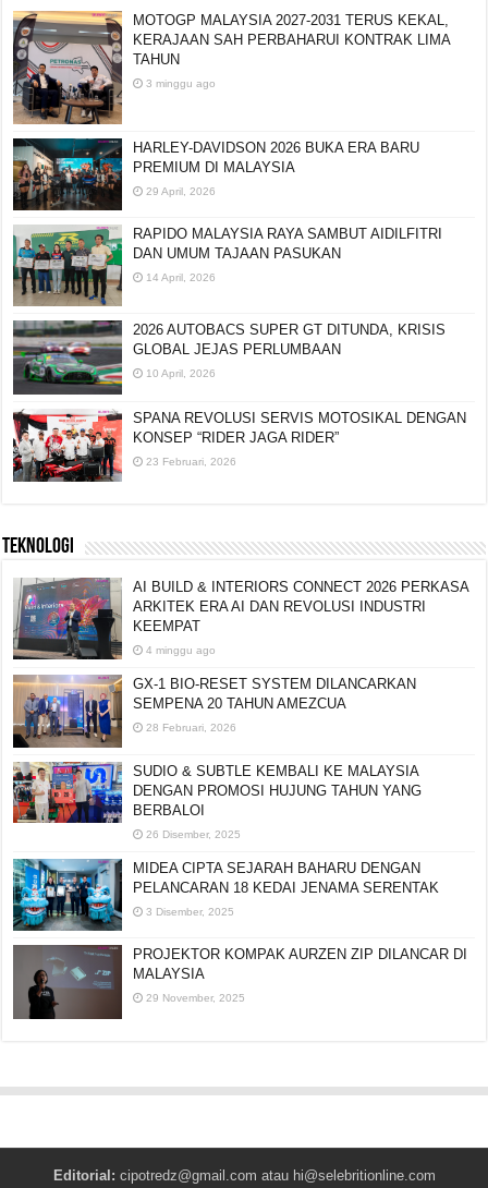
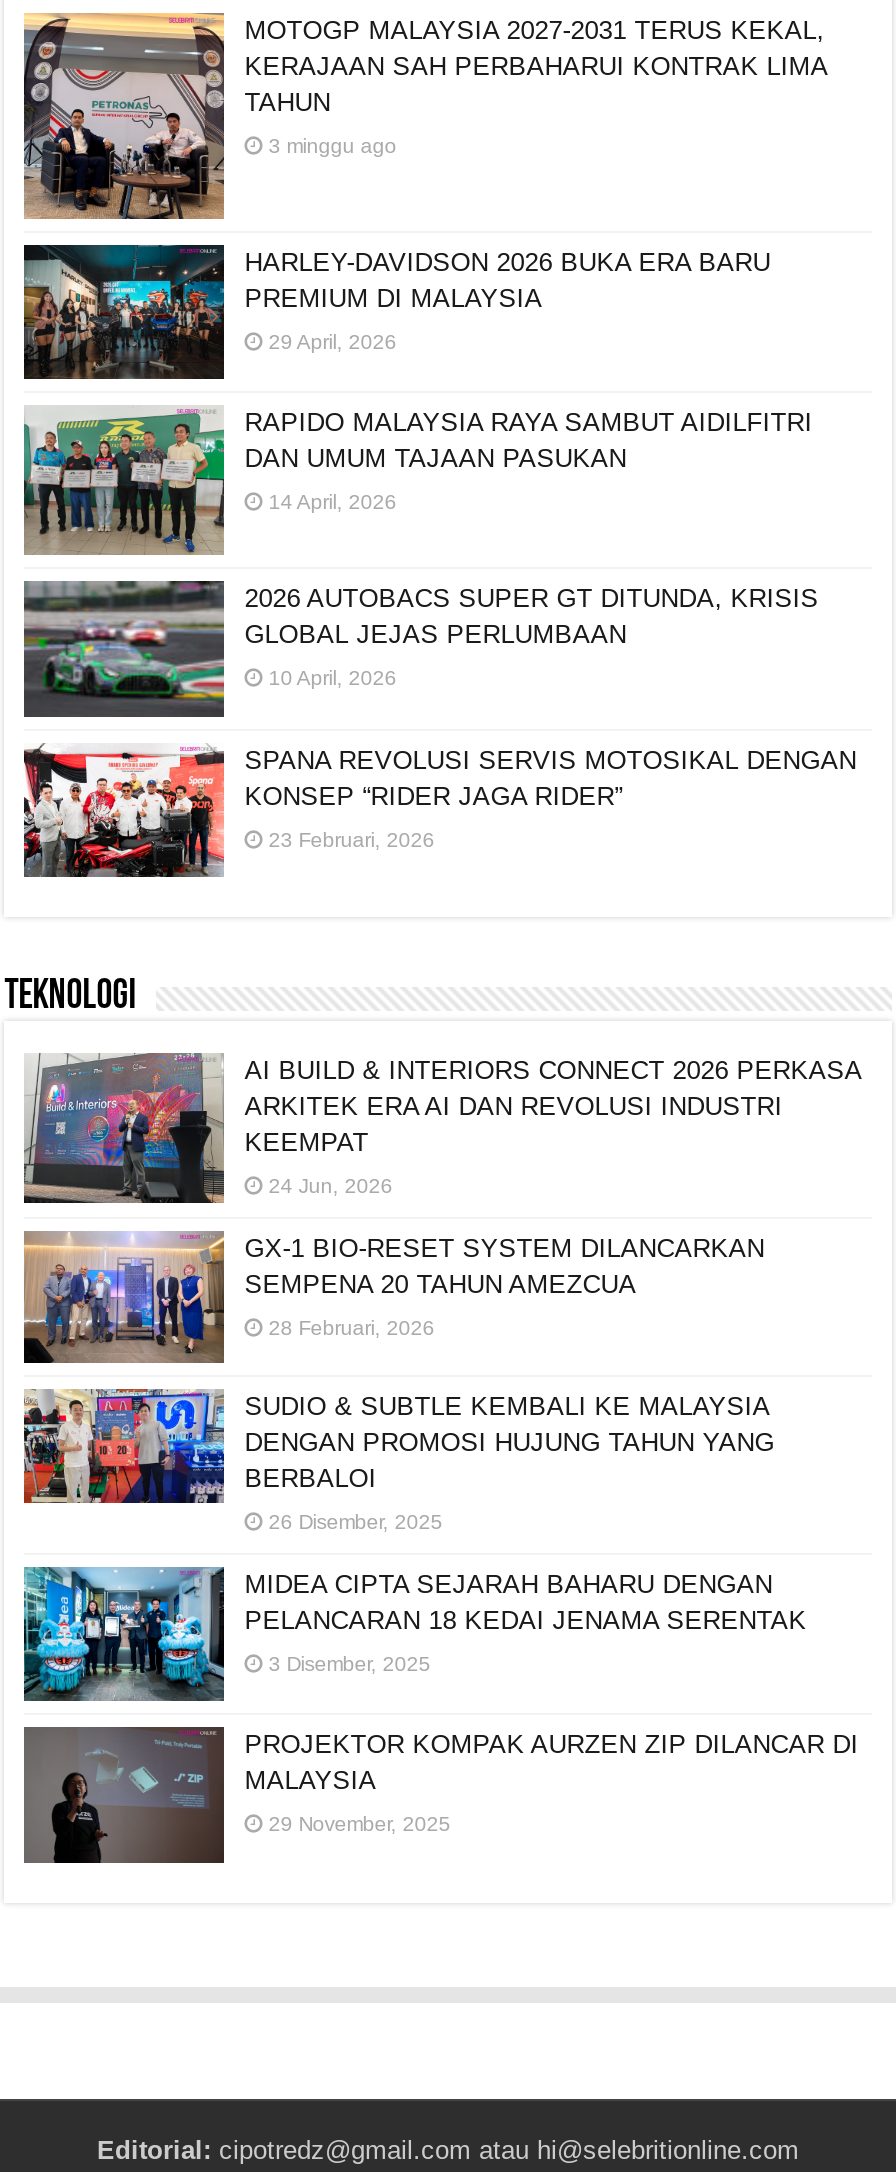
- 4 minggu ago
+ 24 Jun, 2026
